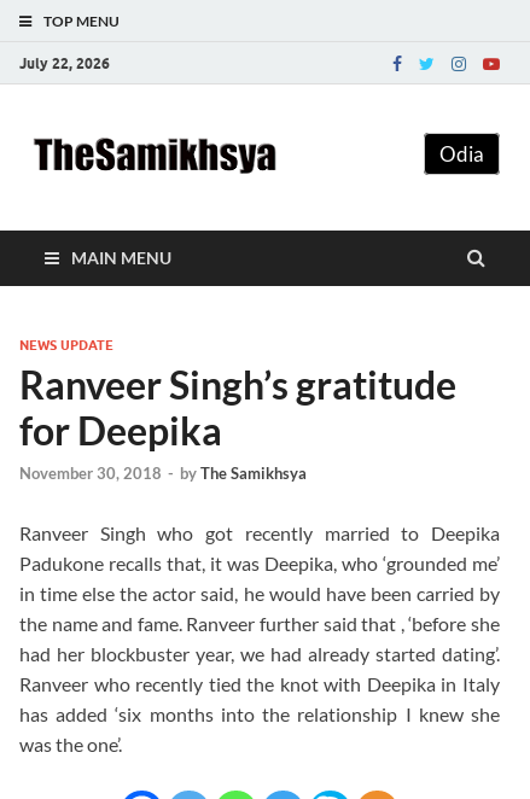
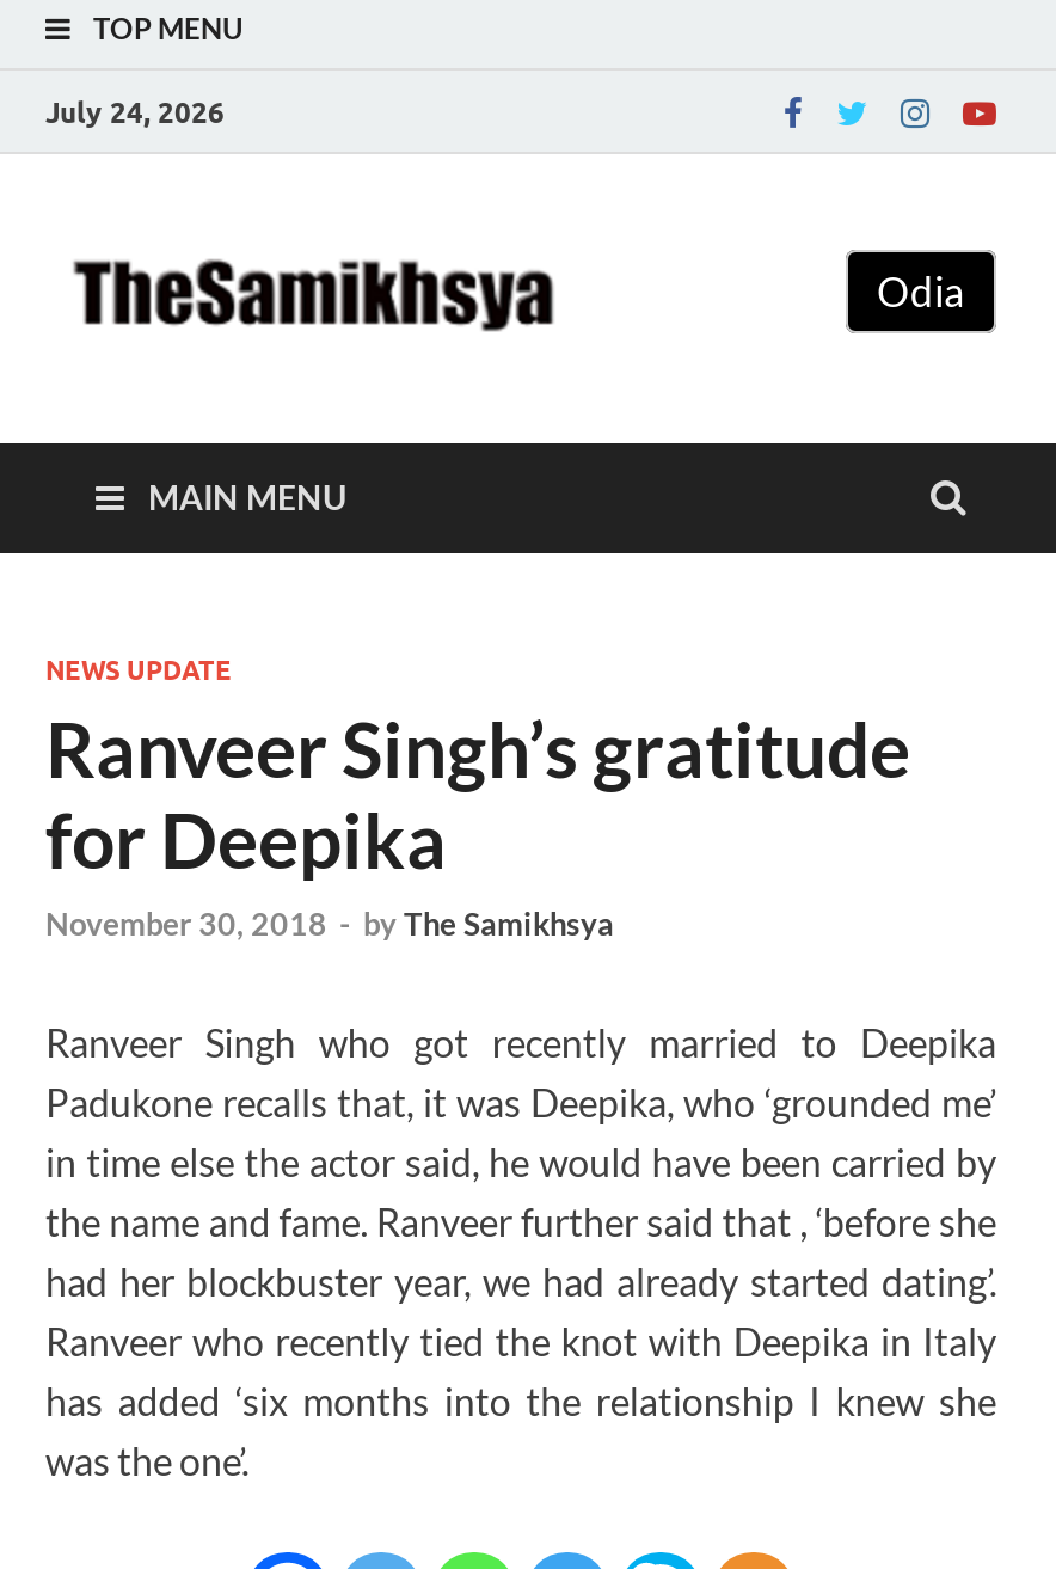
- July 22, 2026
+ July 24, 2026
